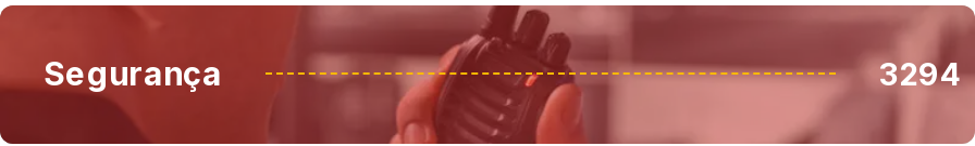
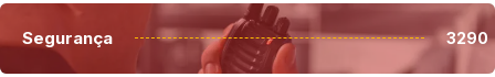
- 3294
+ 3290
